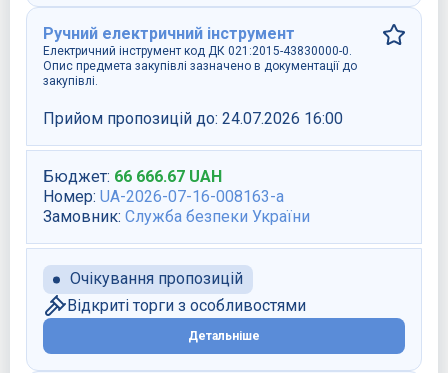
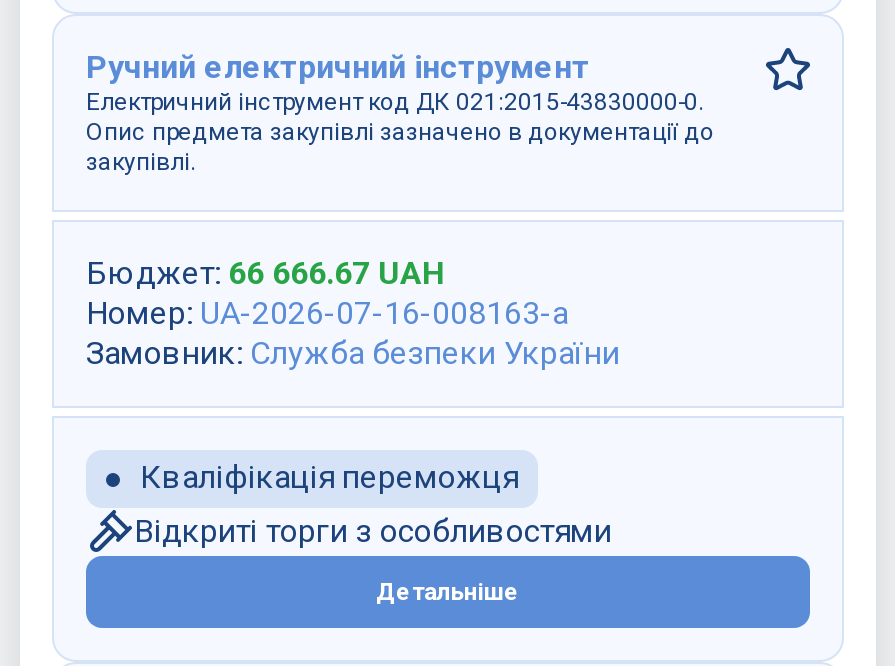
- Прийом пропозицій до: 24.07.2026 16:00

- Очікування пропозицій
+ Кваліфікація переможця
